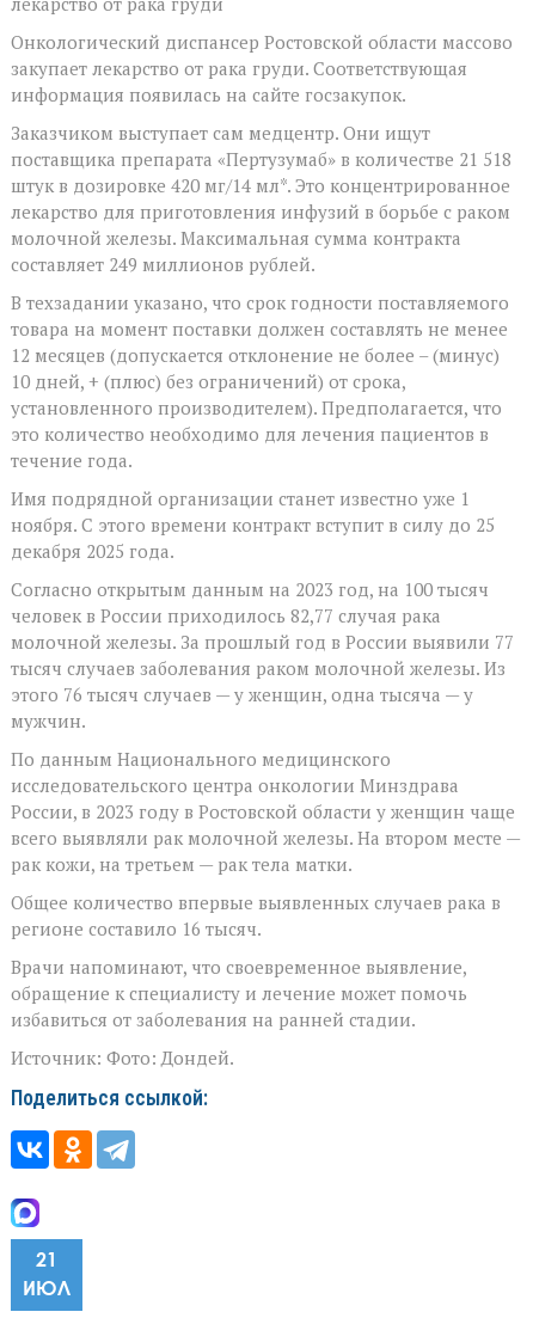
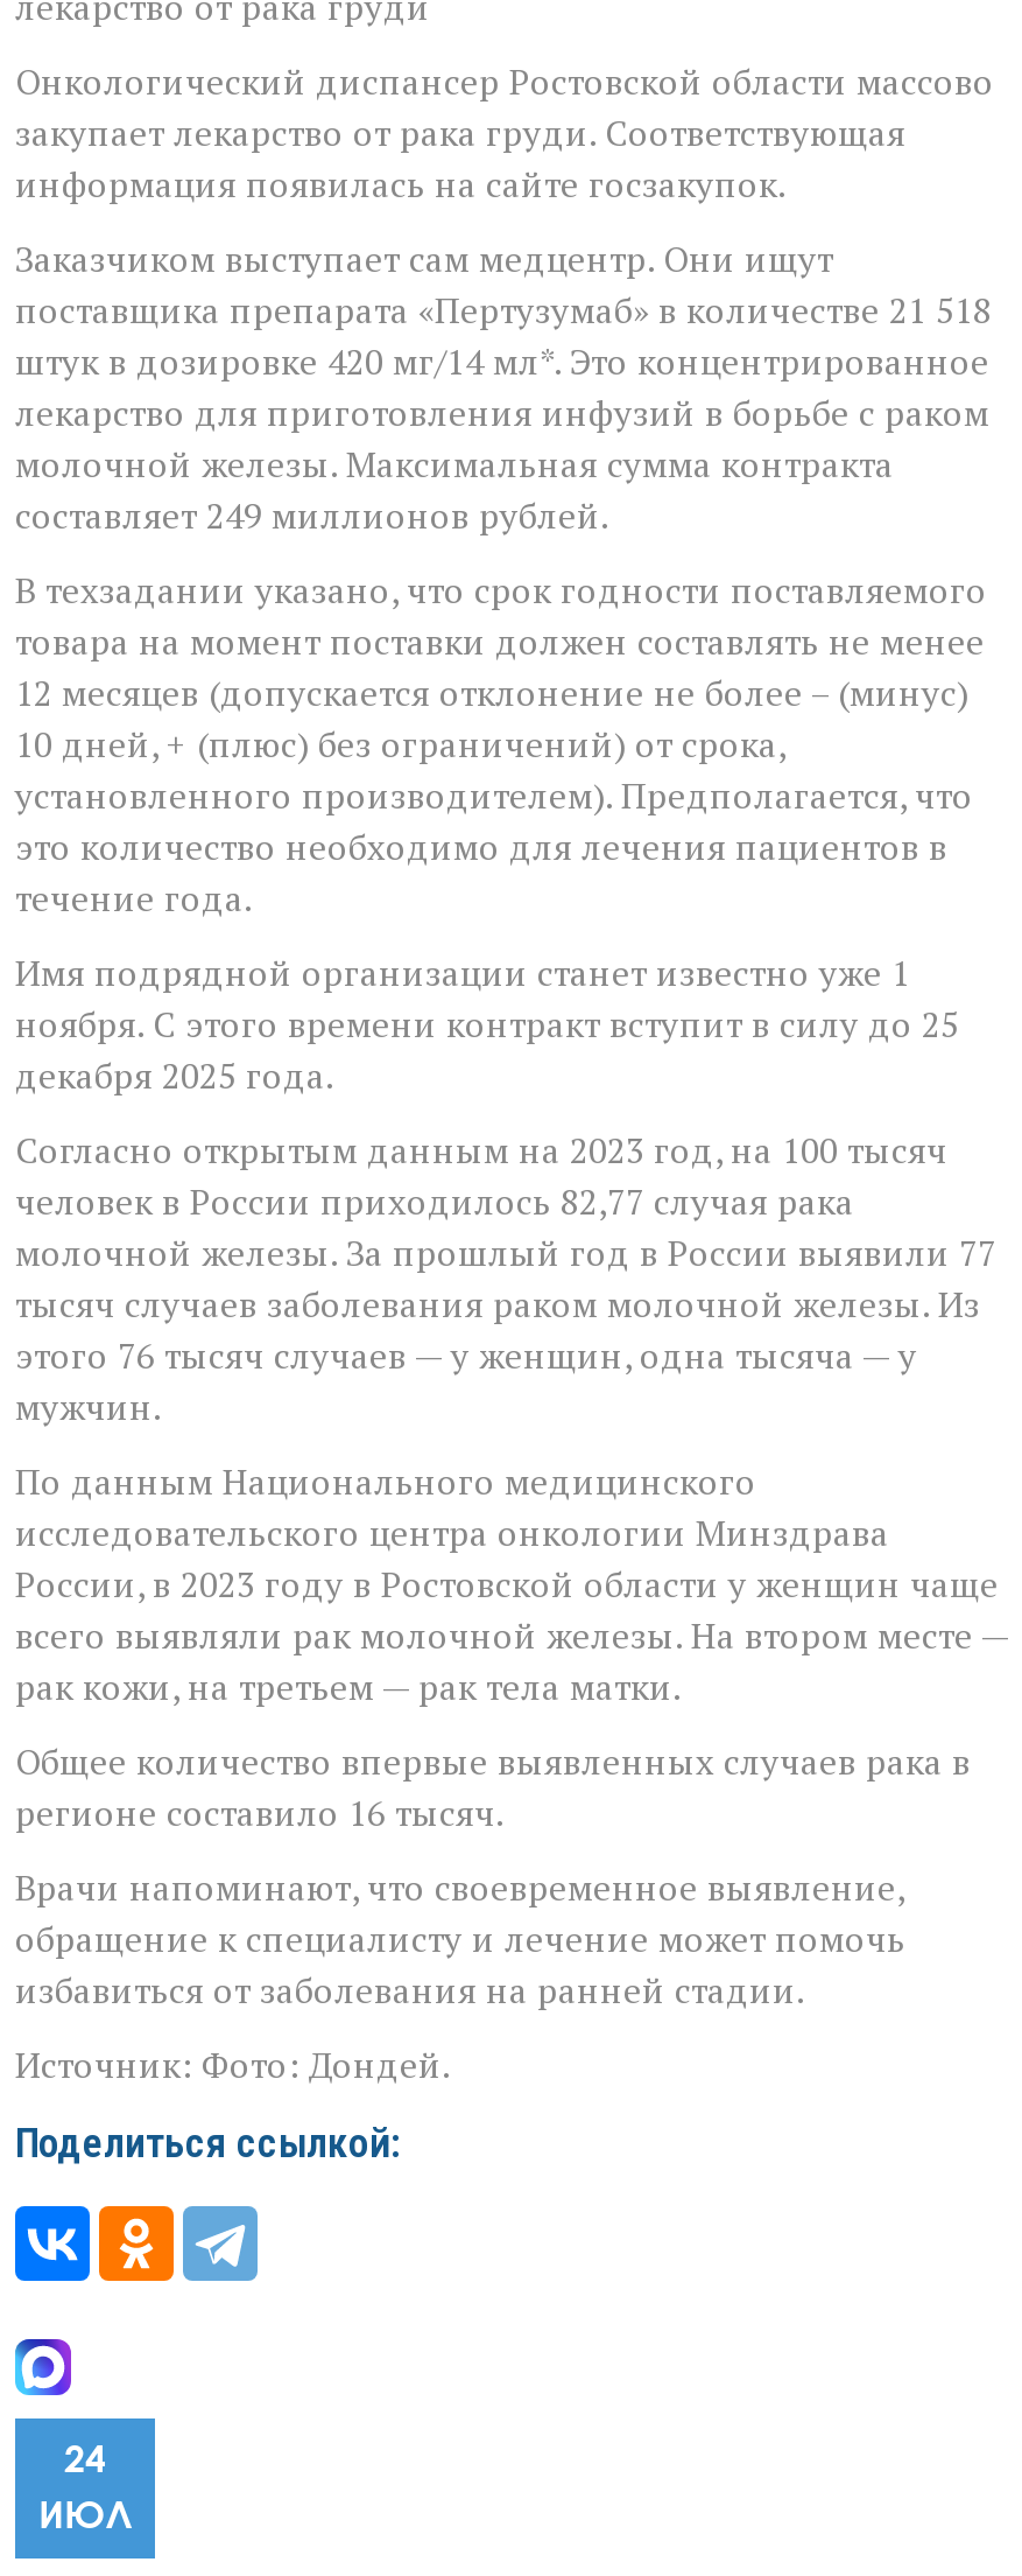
- 21
+ 24
